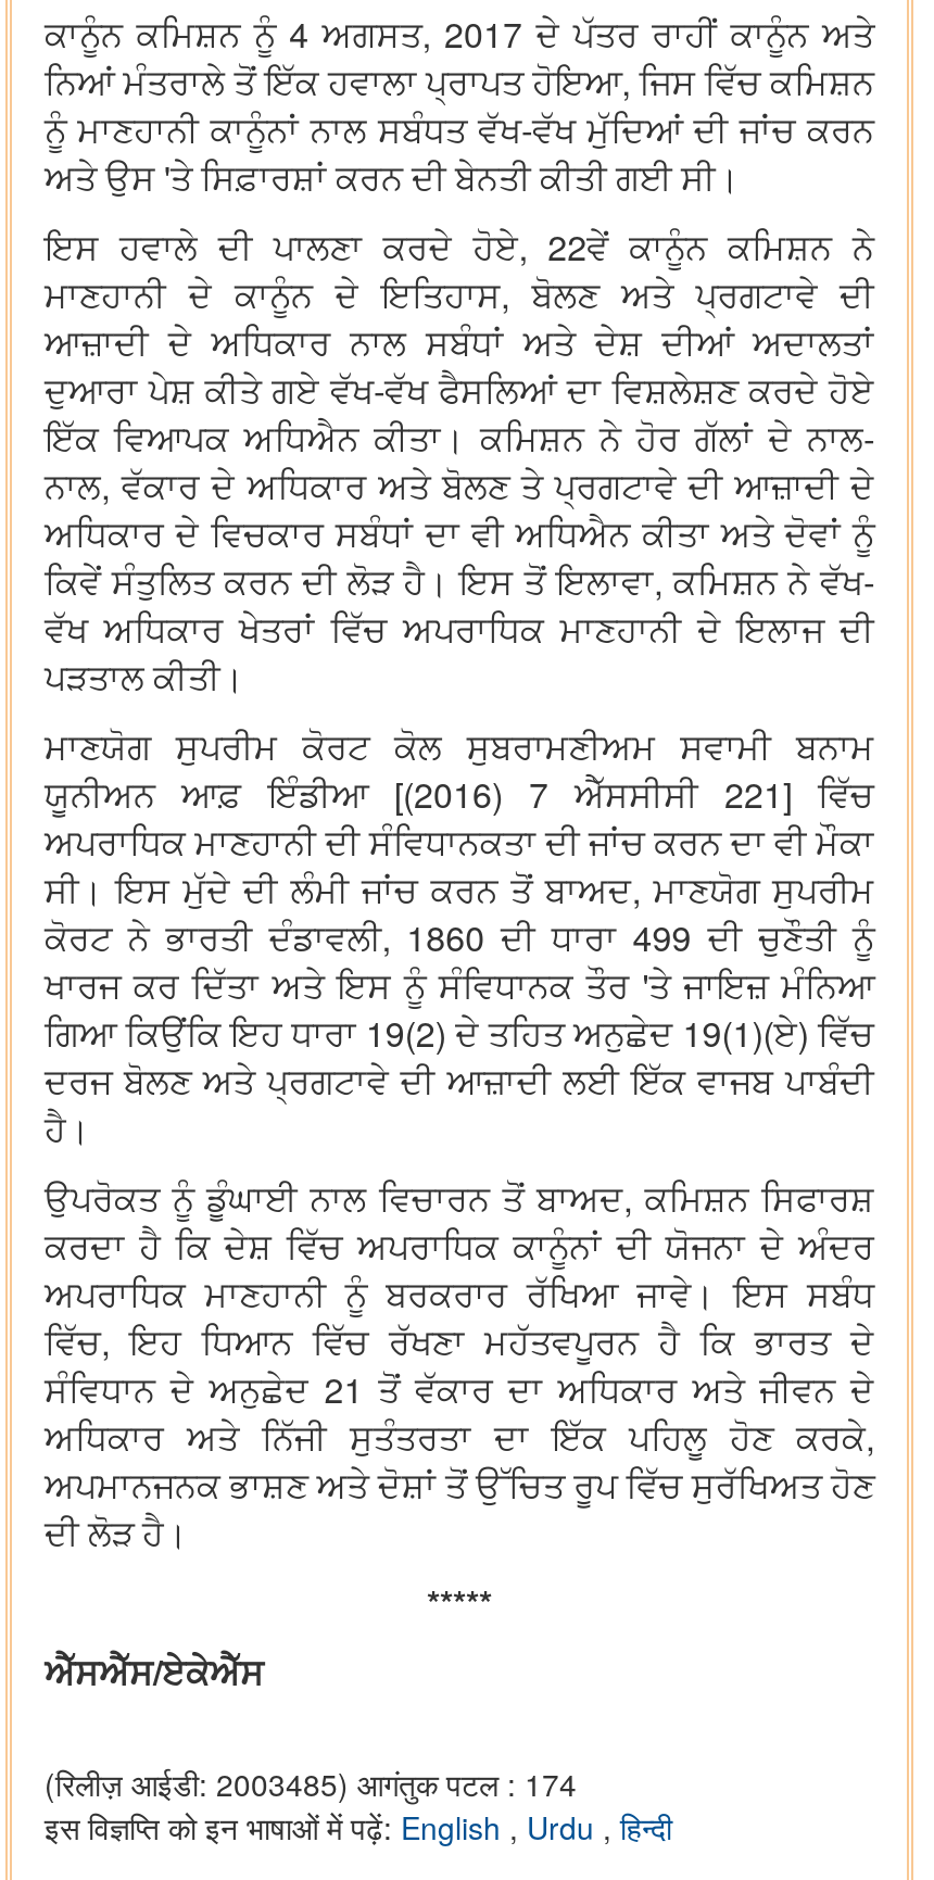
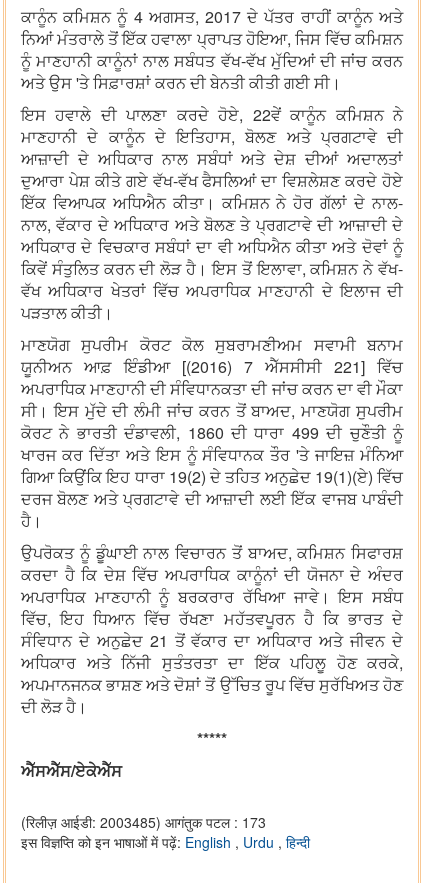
- (रिलीज़ आईडी: 2003485) आगंतुक पटल : 174
+ (रिलीज़ आईडी: 2003485) आगंतुक पटल : 173
